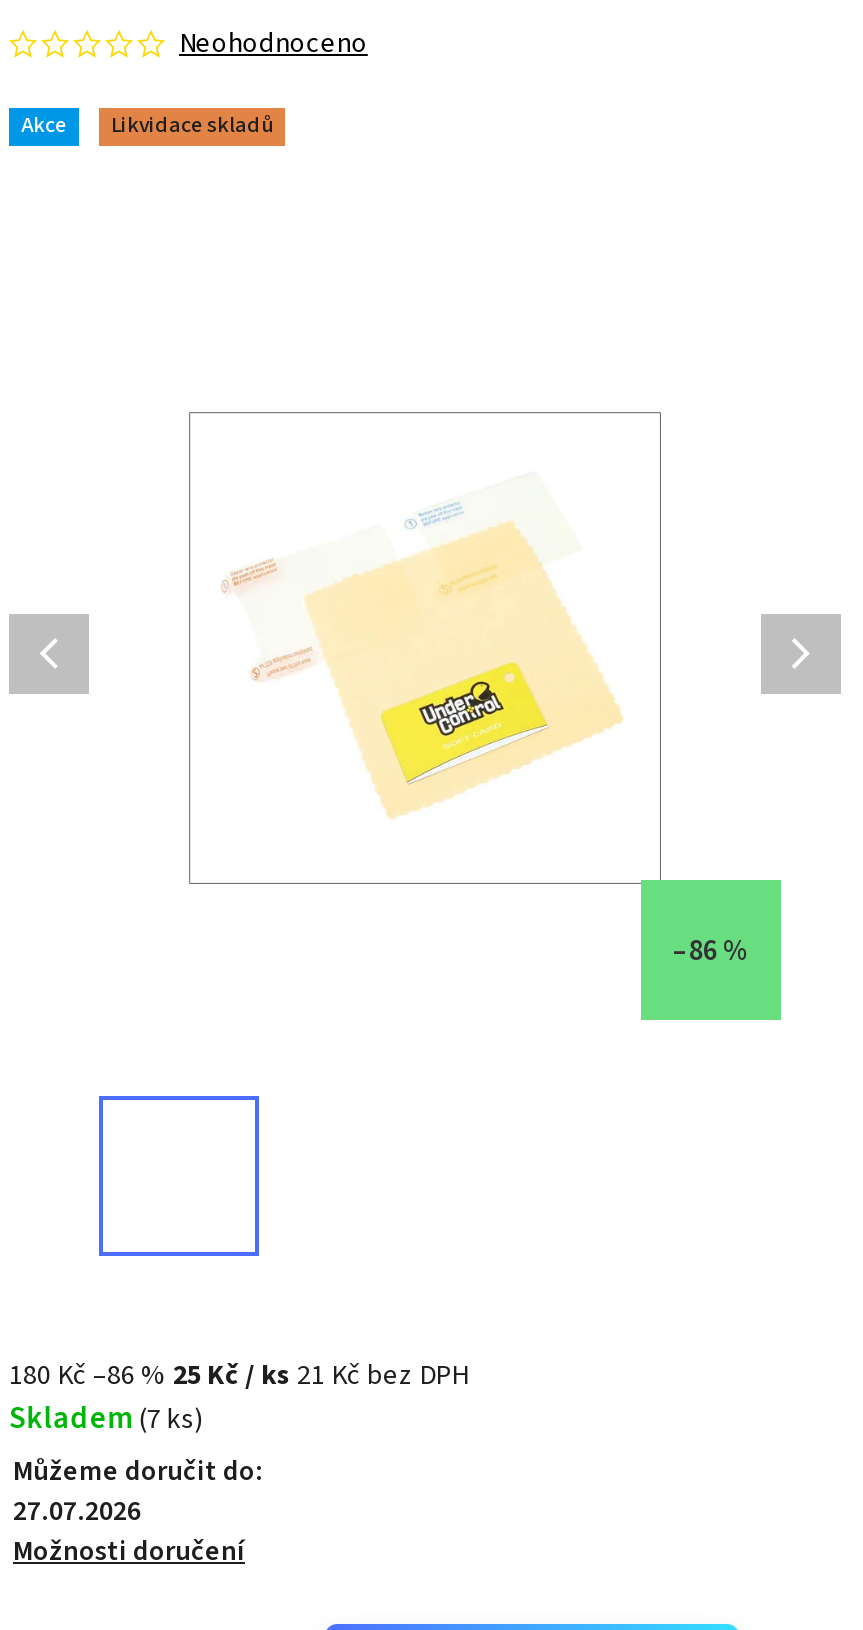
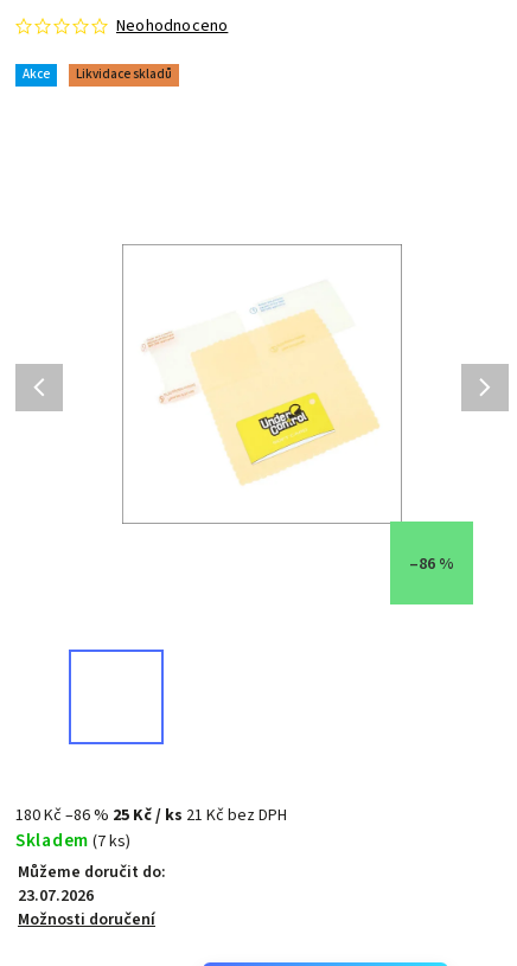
- 27.07.2026
+ 23.07.2026
